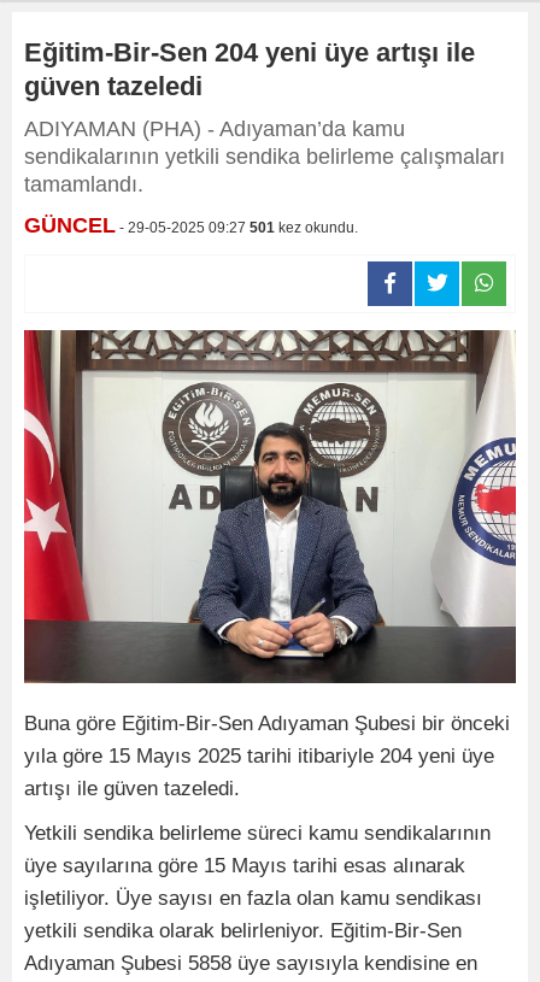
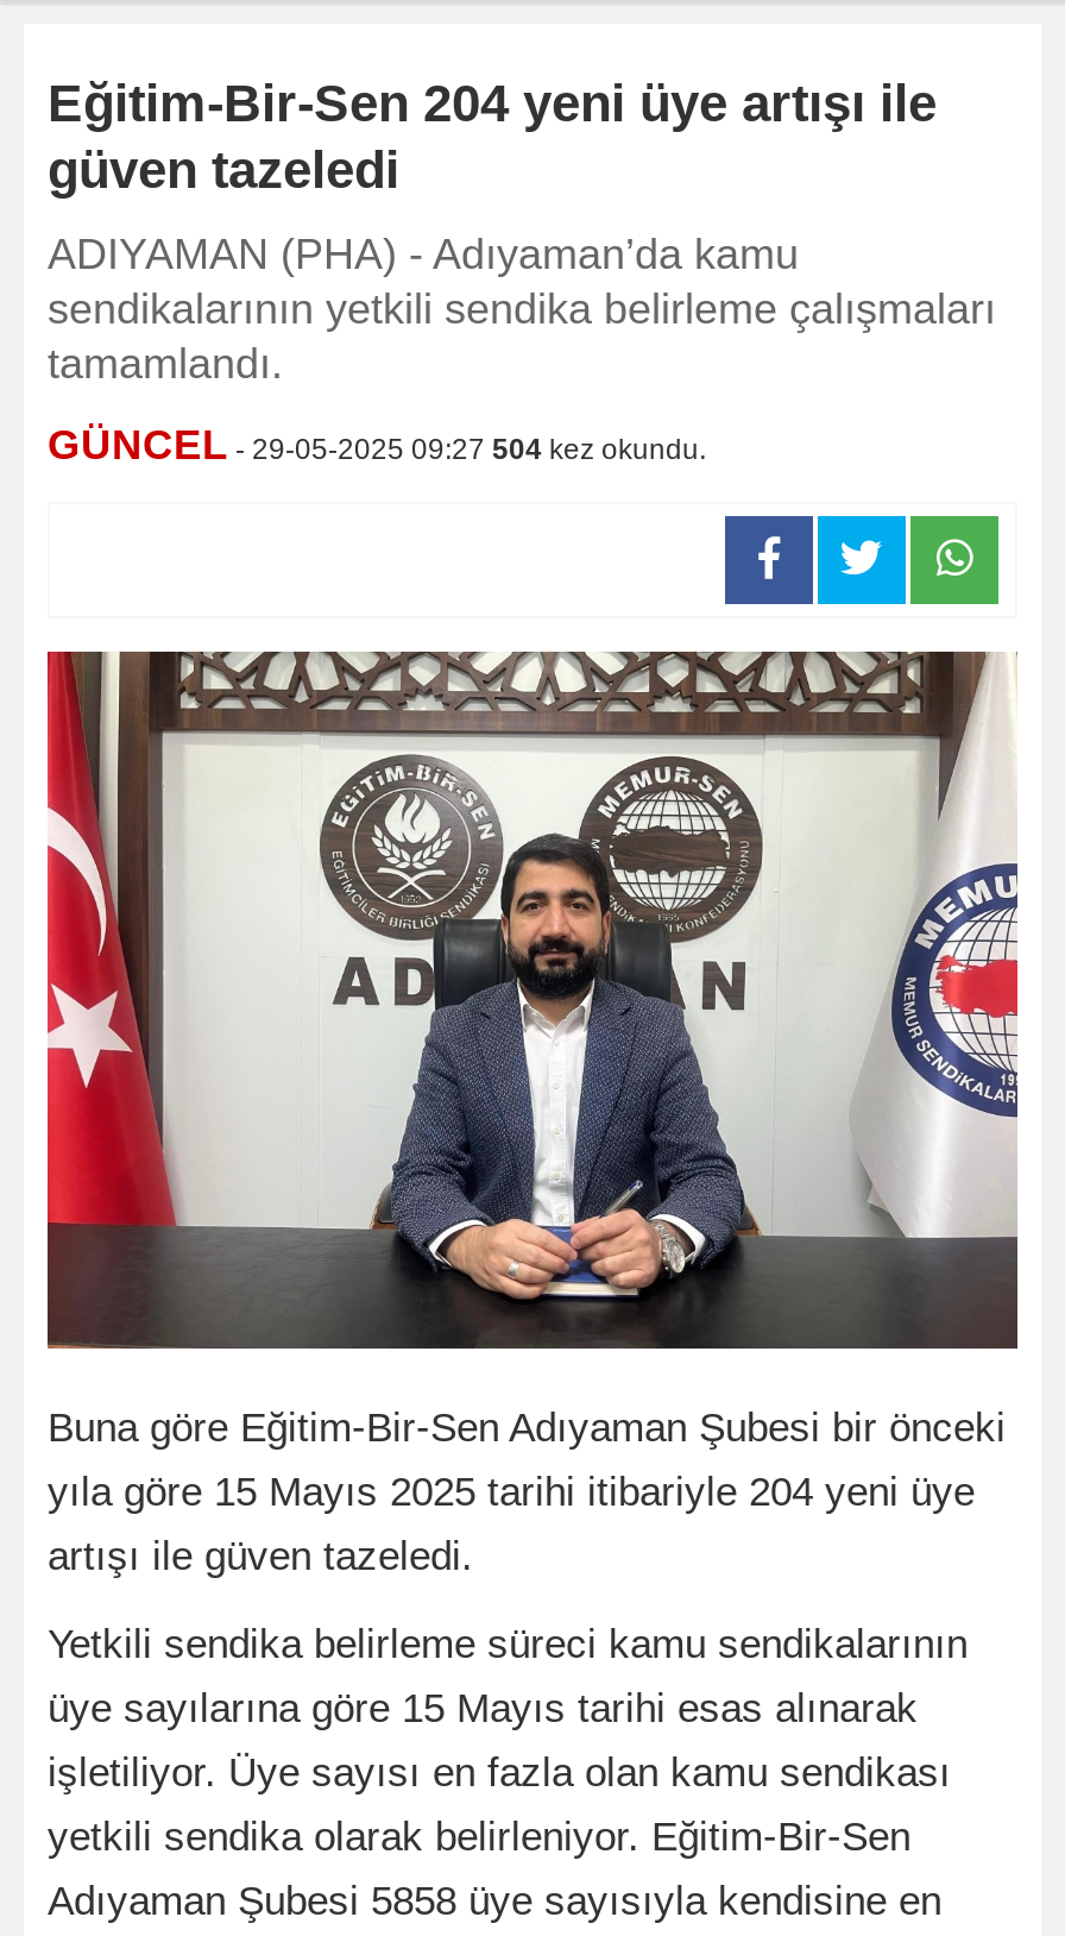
- GÜNCEL - 29-05-2025 09:27 501 kez okundu.
+ GÜNCEL - 29-05-2025 09:27 504 kez okundu.
